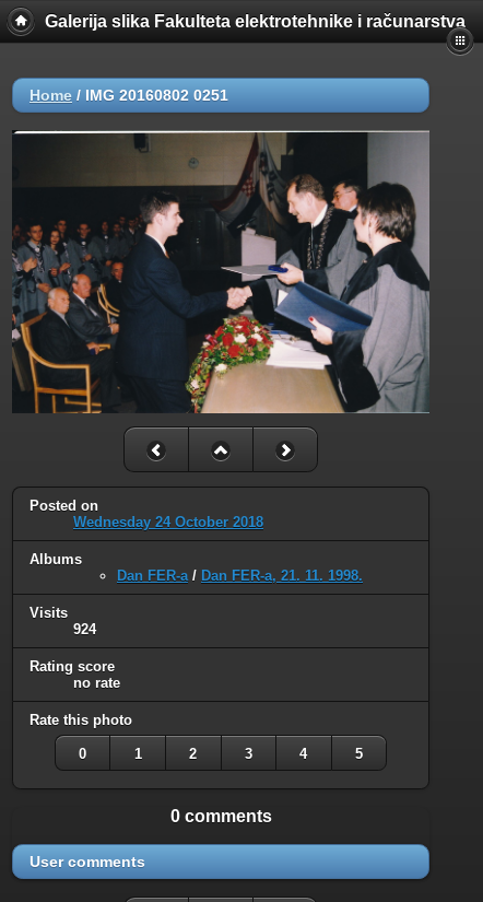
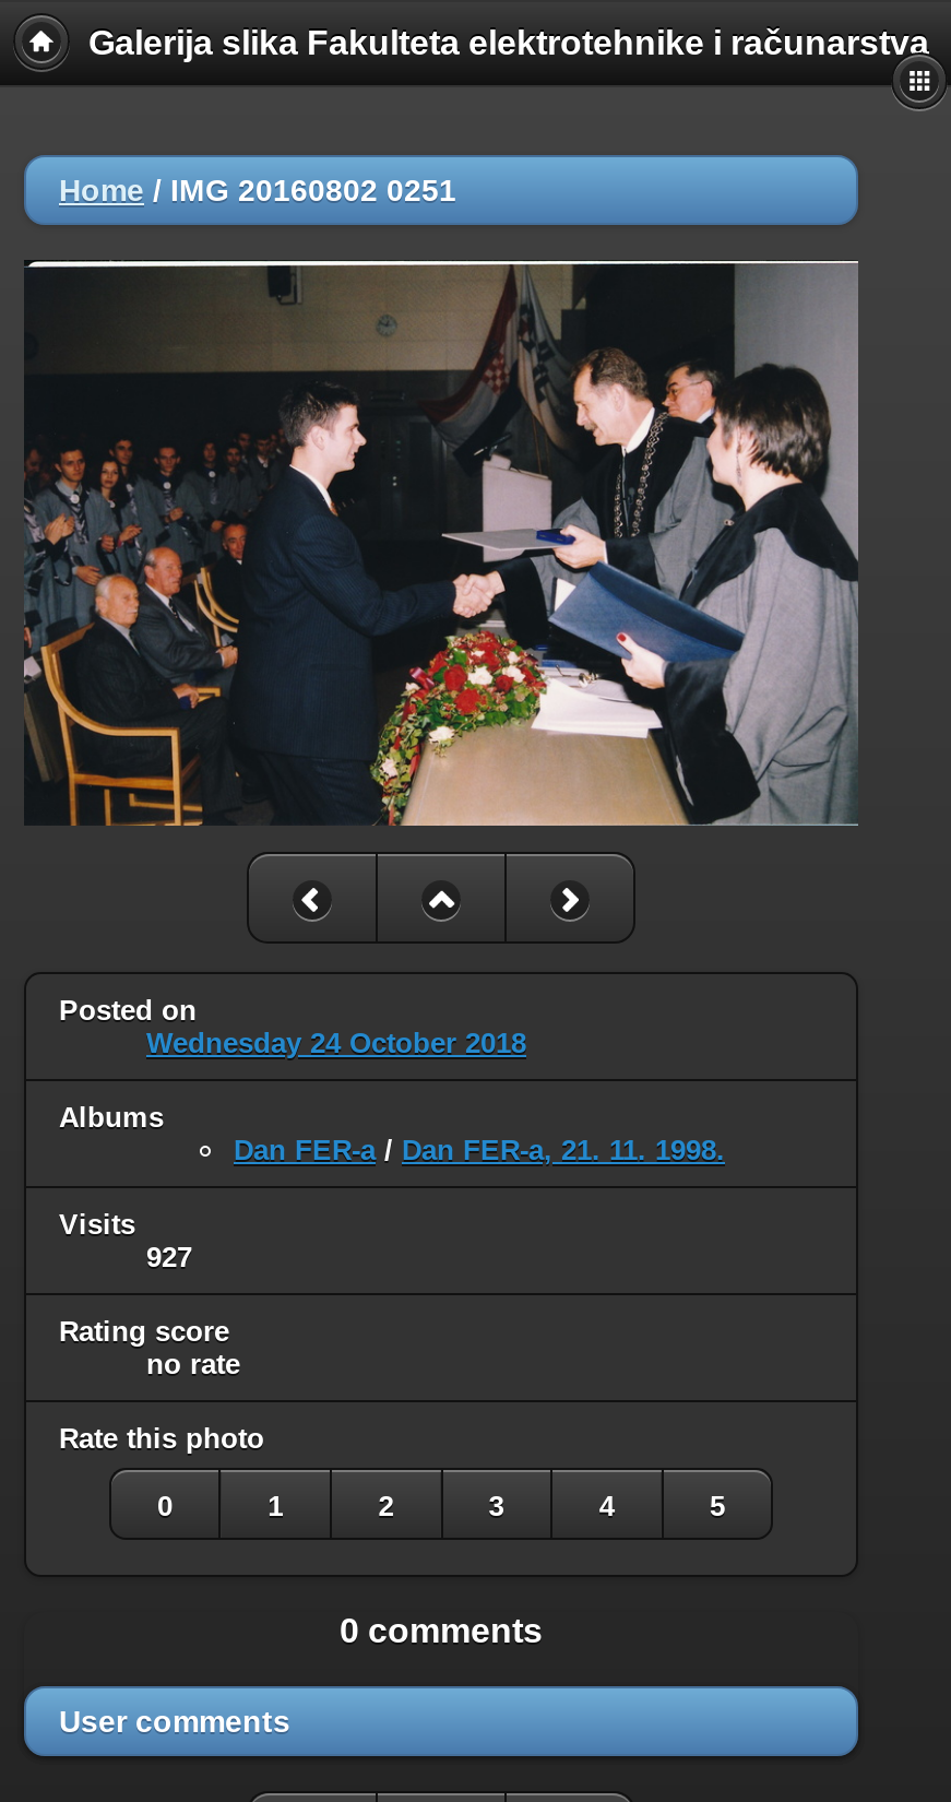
- 924
+ 927
